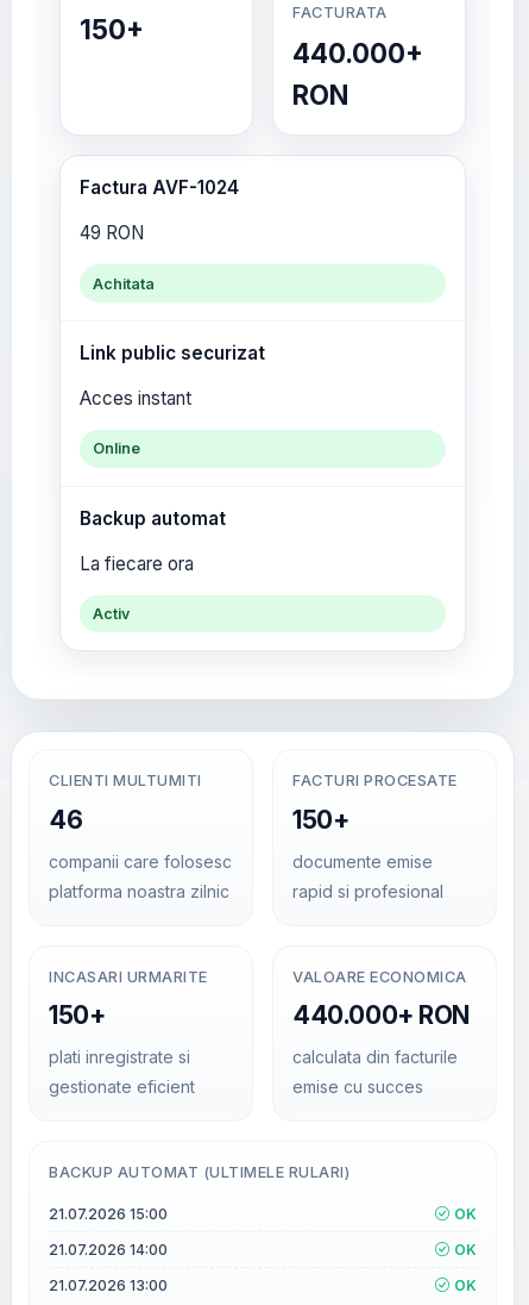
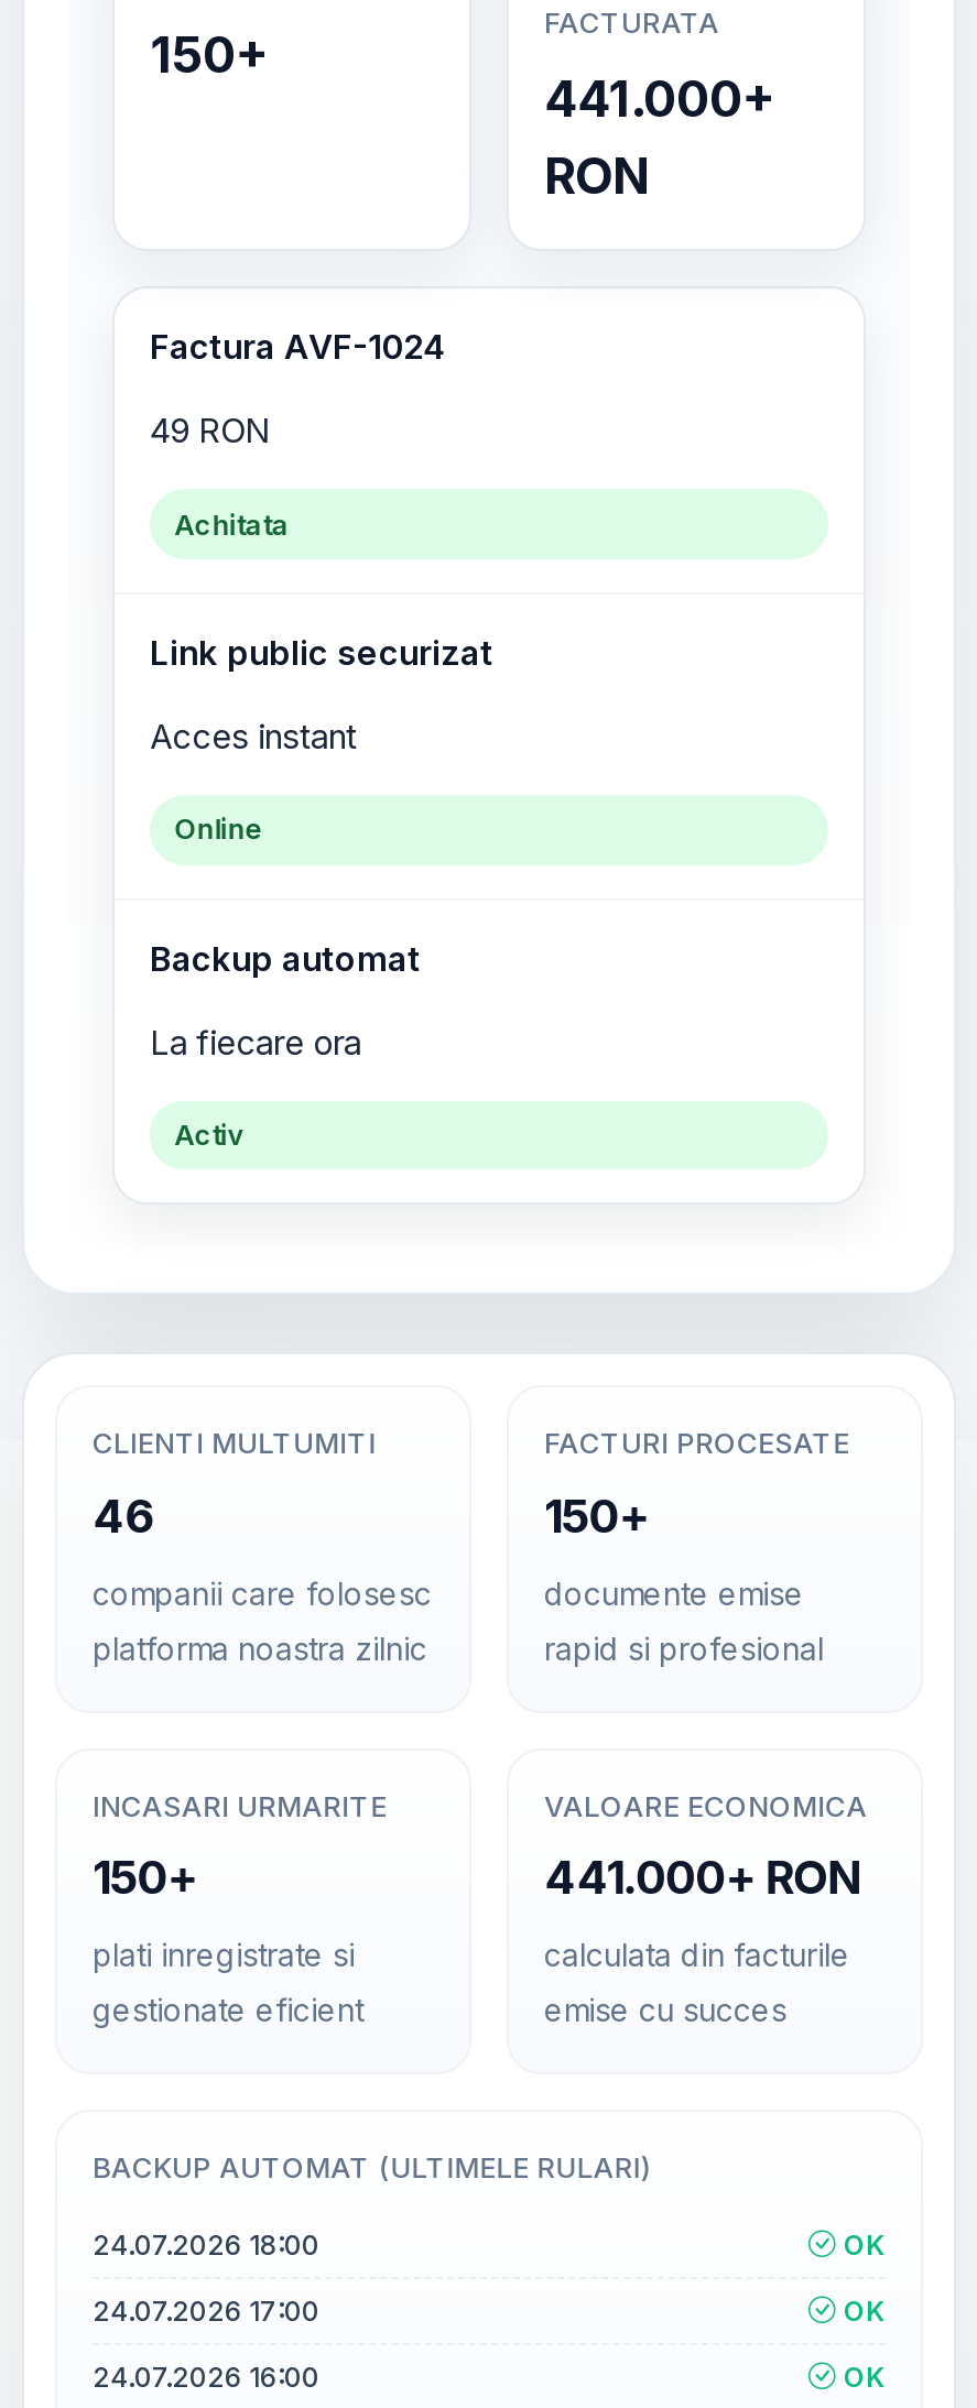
- 440.000+
+ 441.000+

- 440.000+ RON
+ 441.000+ RON

- 21.07.2026 15:00
+ 24.07.2026 18:00

- 21.07.2026 14:00
+ 24.07.2026 17:00

- 21.07.2026 13:00
+ 24.07.2026 16:00
